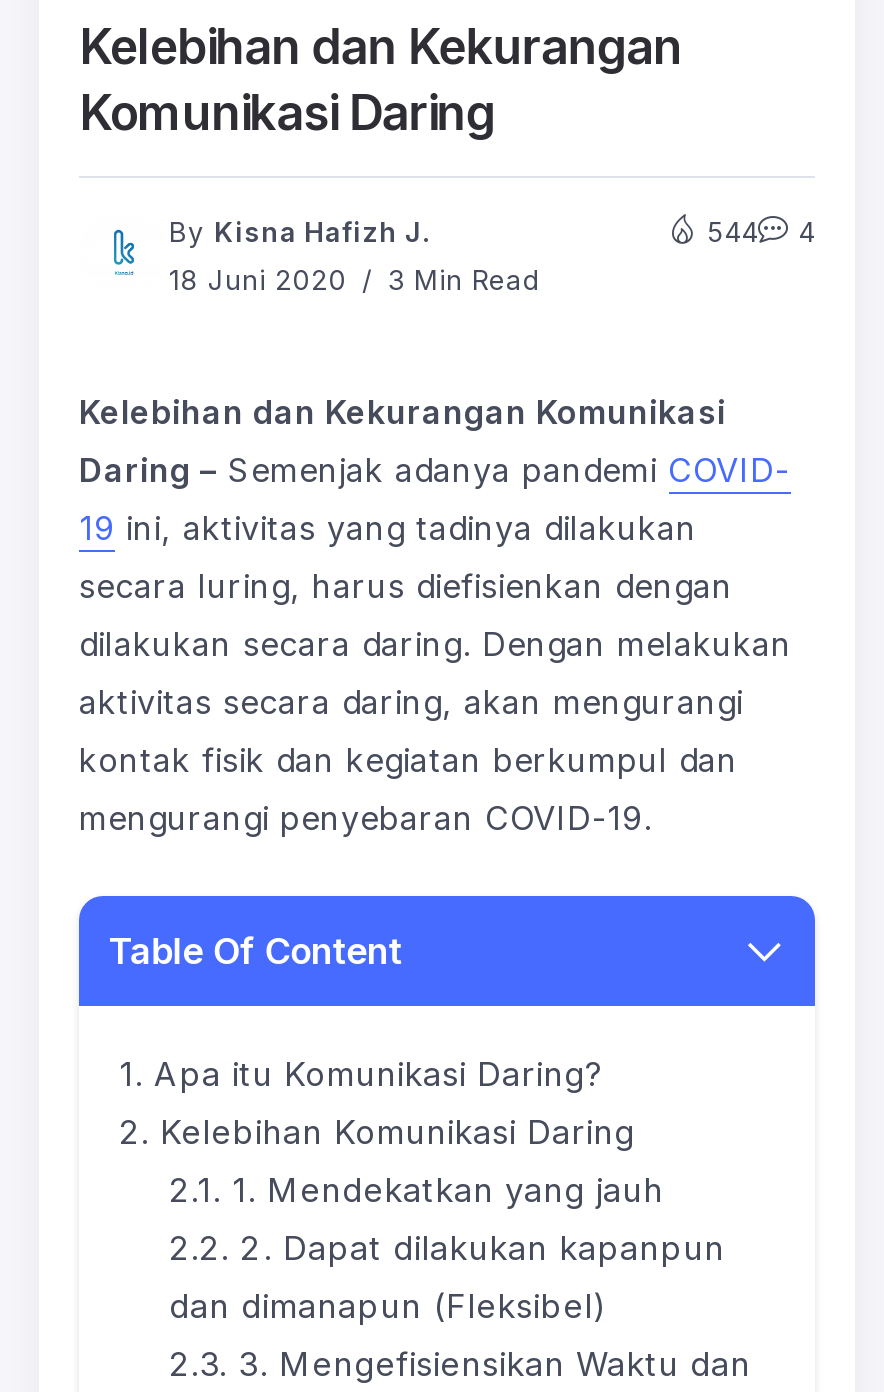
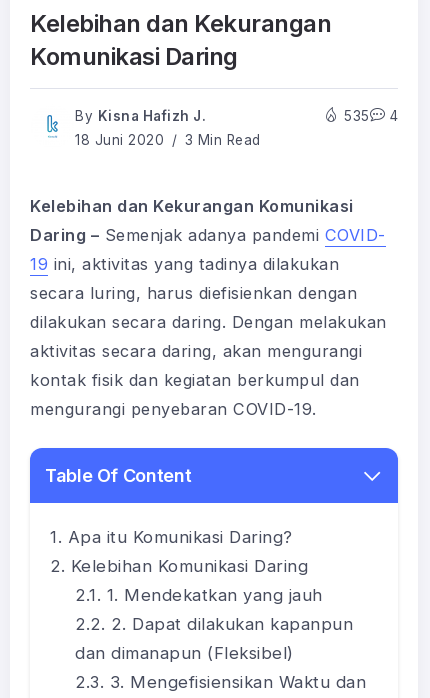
- 544 4
+ 535 4
